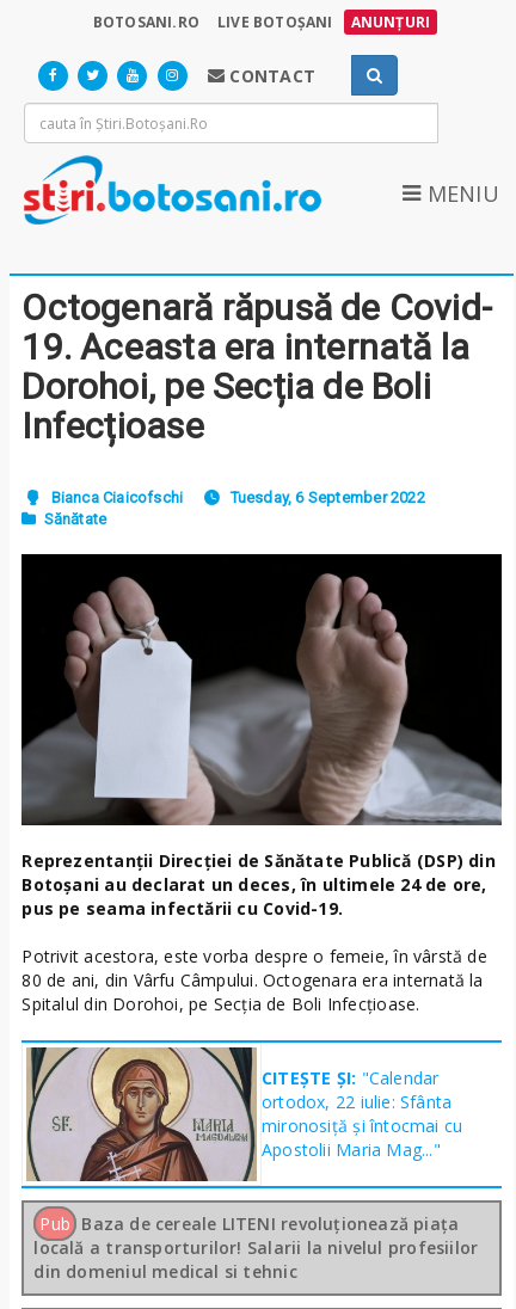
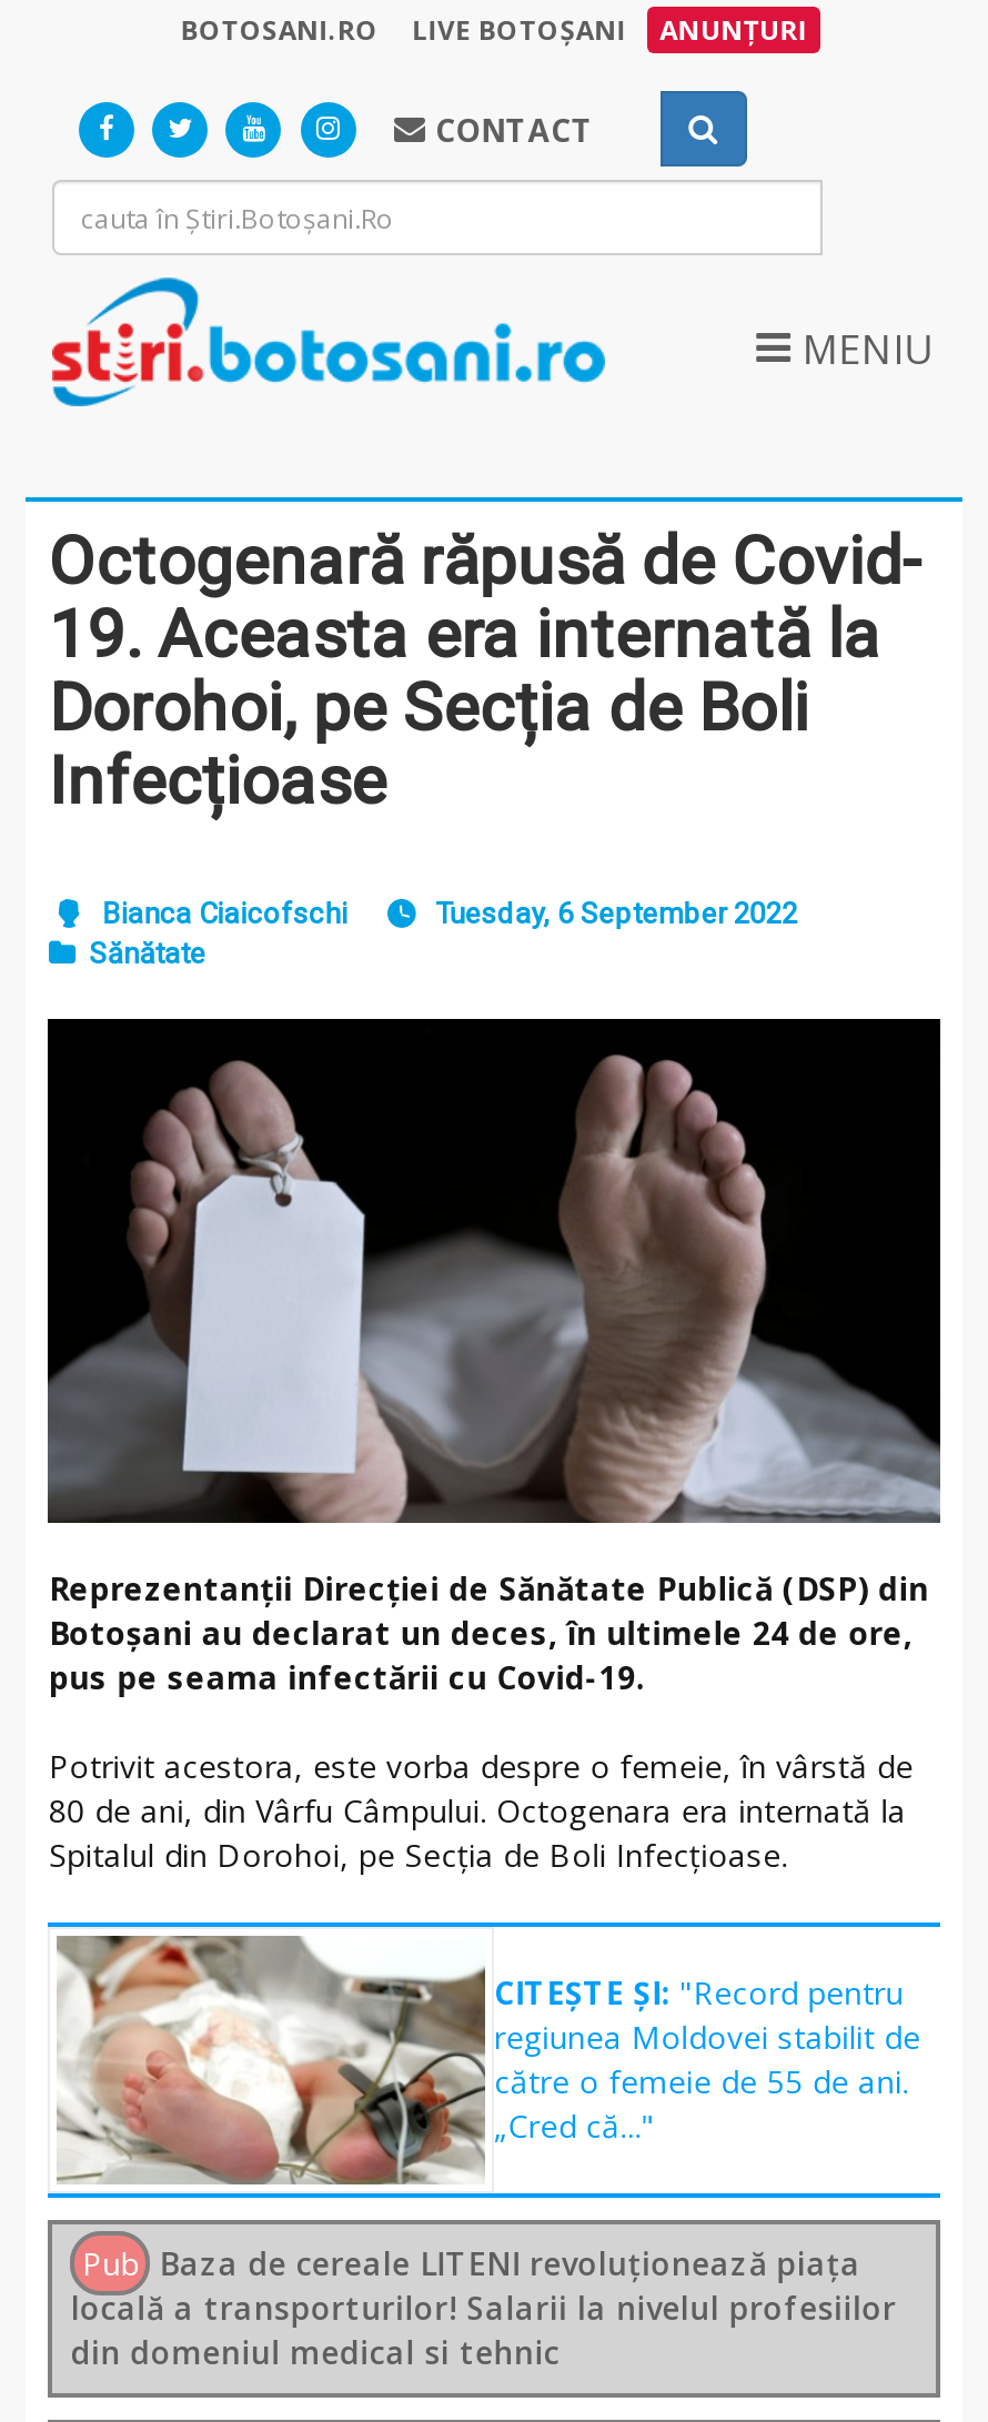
- [image]
- CITEȘTE ȘI: "Calendar
- ortodox, 22 iulie: Sfânta
- mironosiţă şi întocmai cu
- Apostolii Maria Mag..."
+ [image]
+ CITEȘTE ȘI: "Record pentru
+ regiunea Moldovei stabilit de
+ către o femeie de 55 de ani.
+ „Cred că..."
